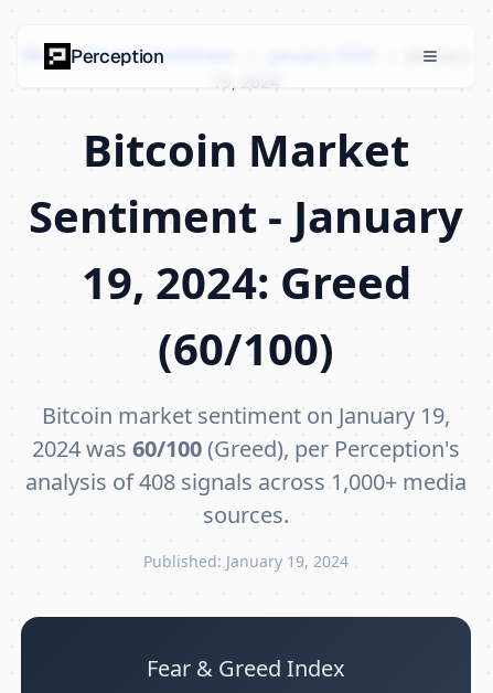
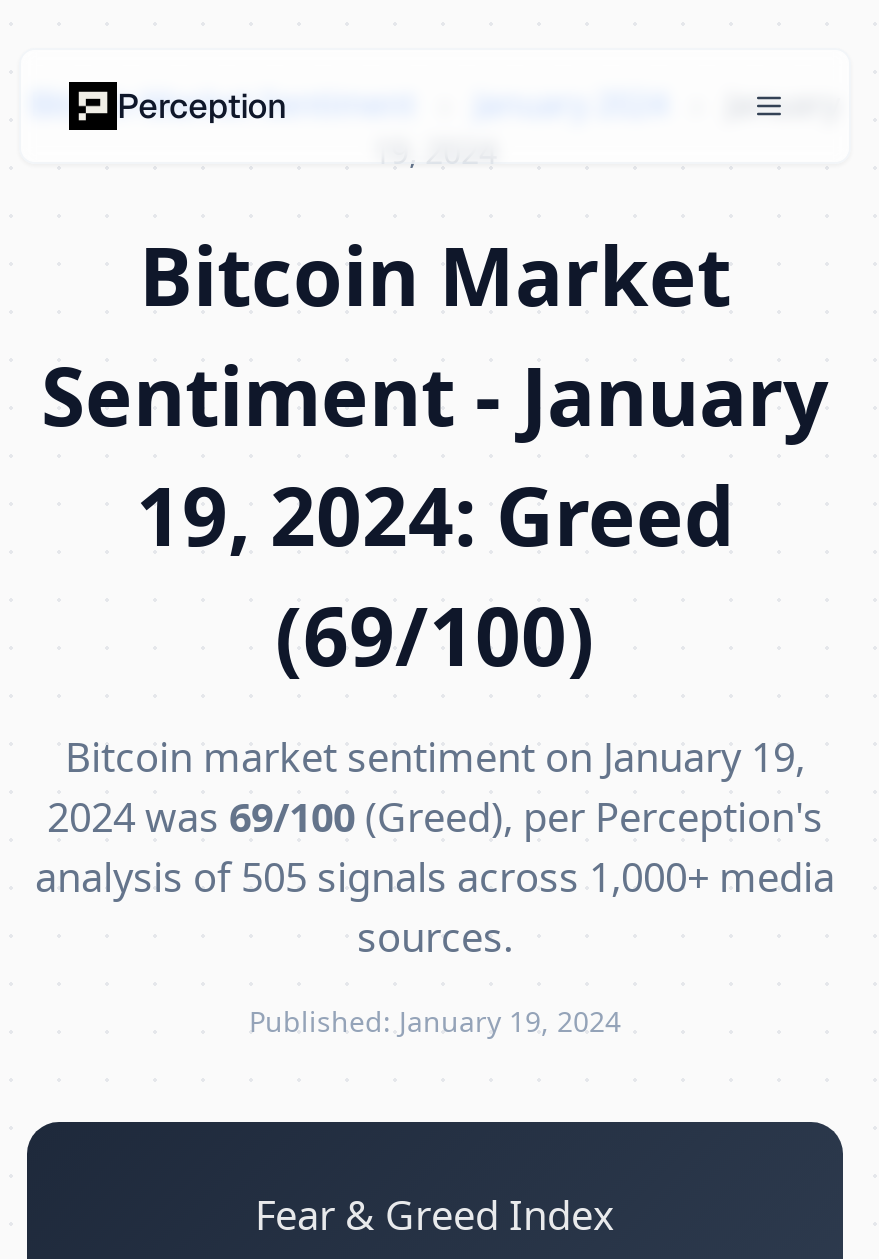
- (60/100)
+ (69/100)

- 2024 was 60/100 (Greed), per Perception's
+ 2024 was 69/100 (Greed), per Perception's

- analysis of 408 signals across 1,000+ media
+ analysis of 505 signals across 1,000+ media
